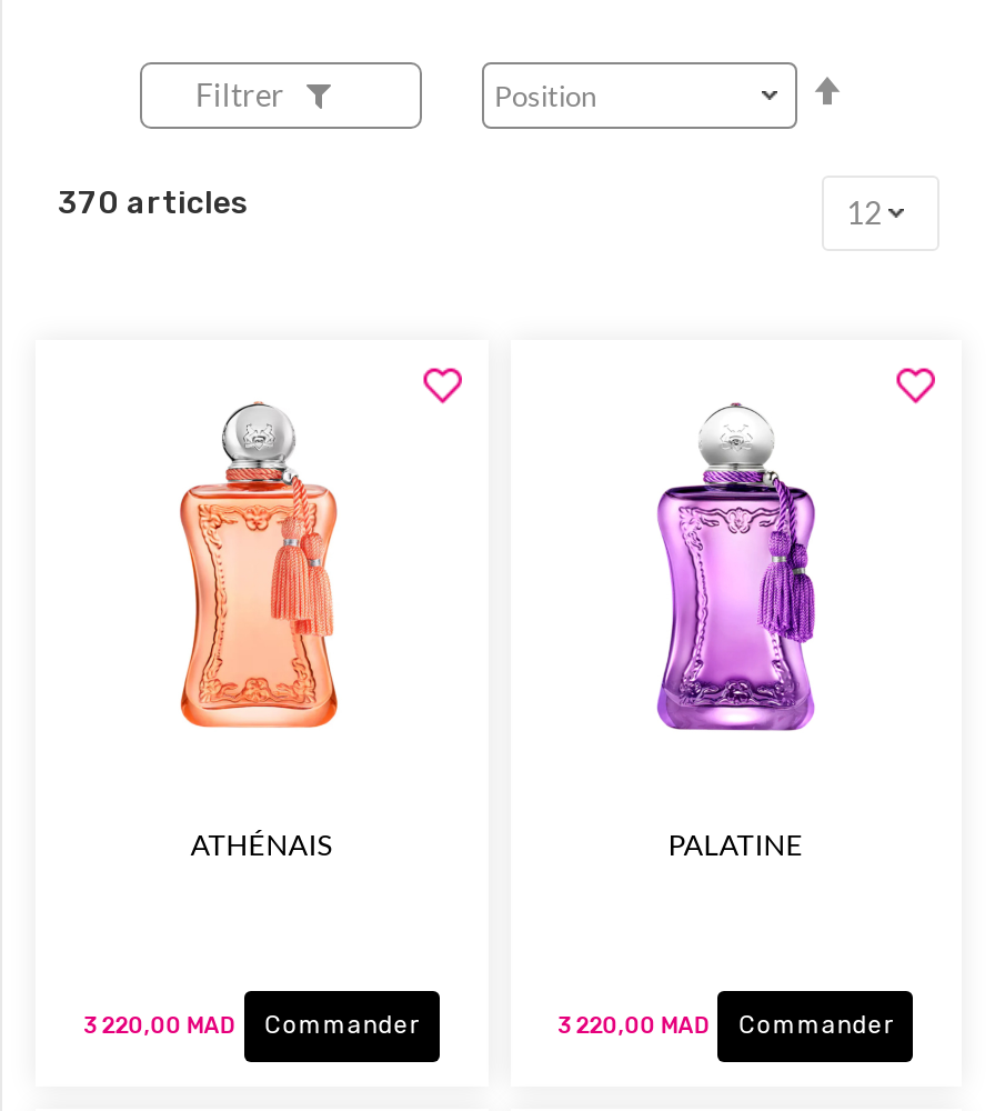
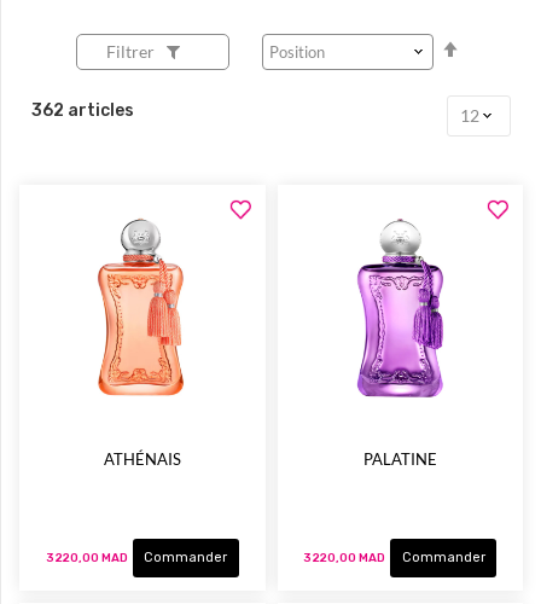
- 370 articles
+ 362 articles
